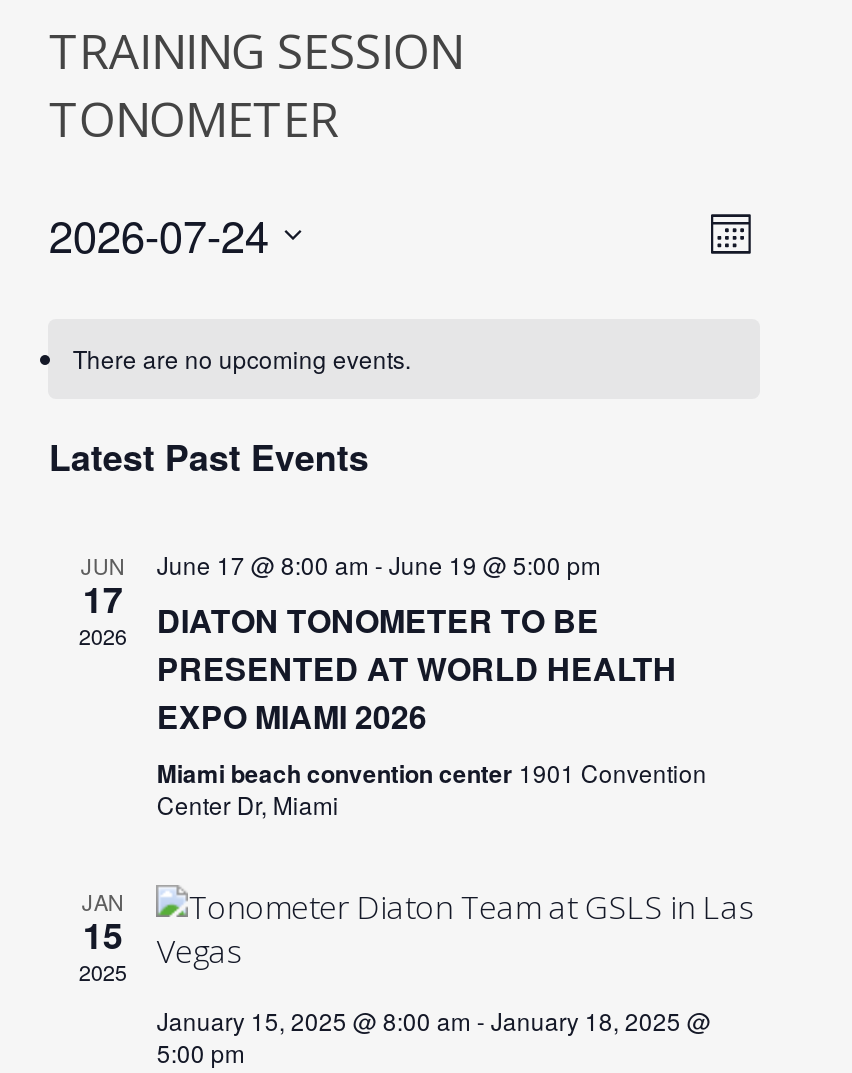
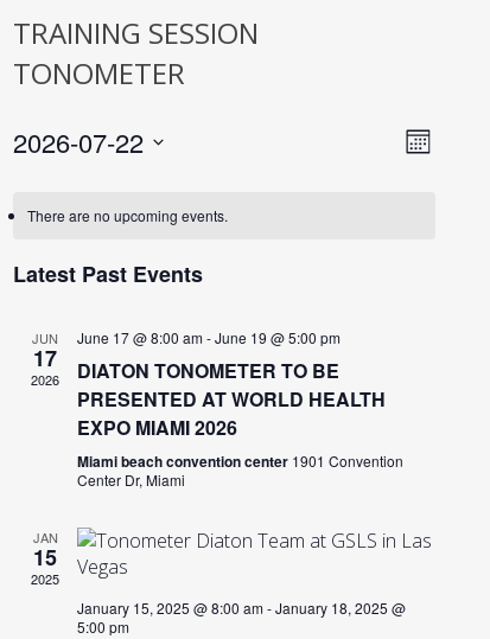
- 2026-07-24
+ 2026-07-22
